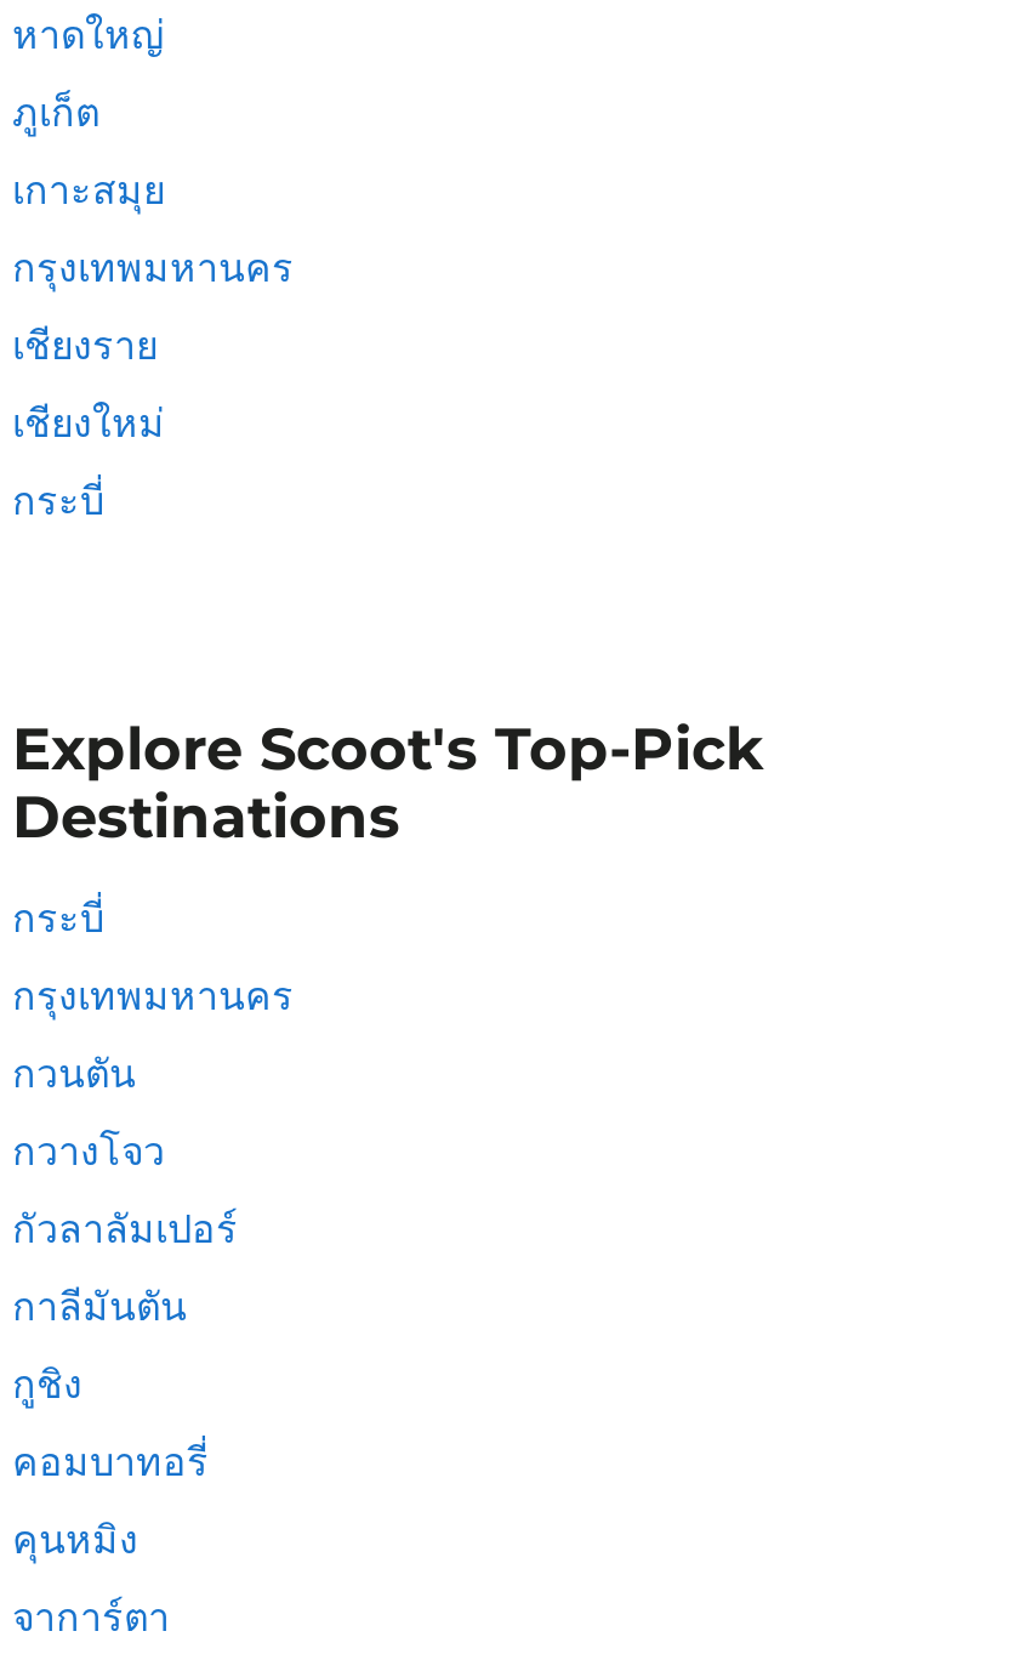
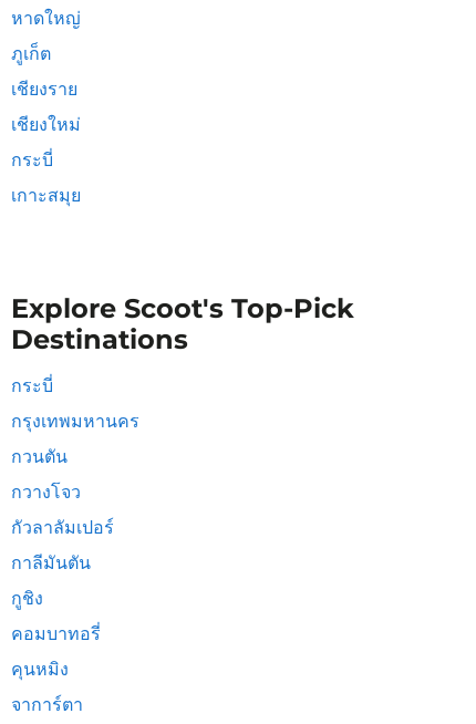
moved down: เกาะสมุย

- กรุงเทพมหานคร

moved up: เชียงราย | เชียงใหม่ | กระบี่
